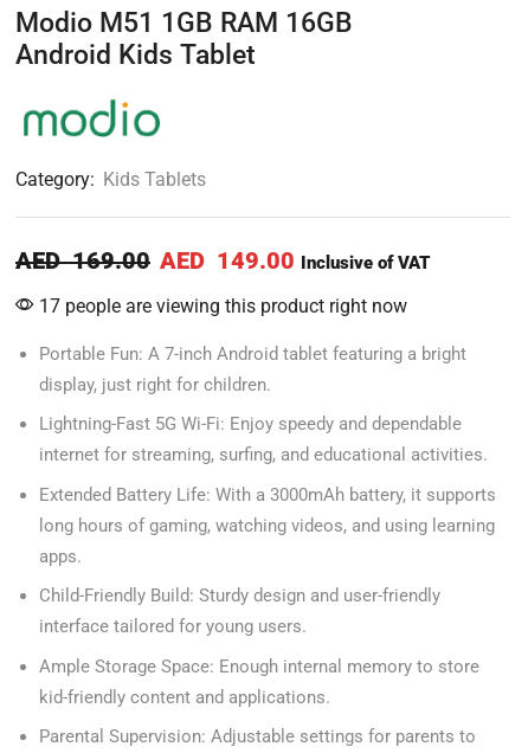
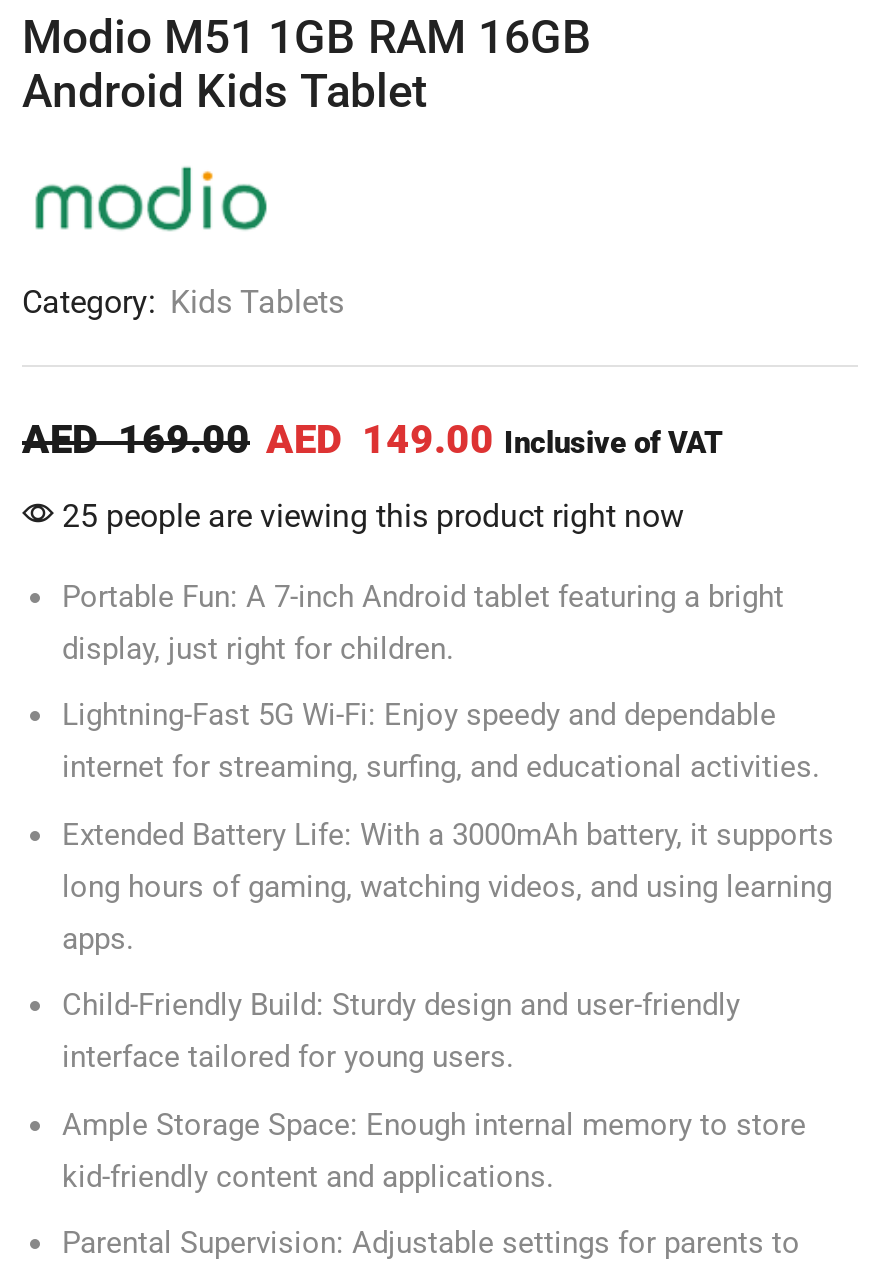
- 17 people are viewing this product right now
+ 25 people are viewing this product right now
